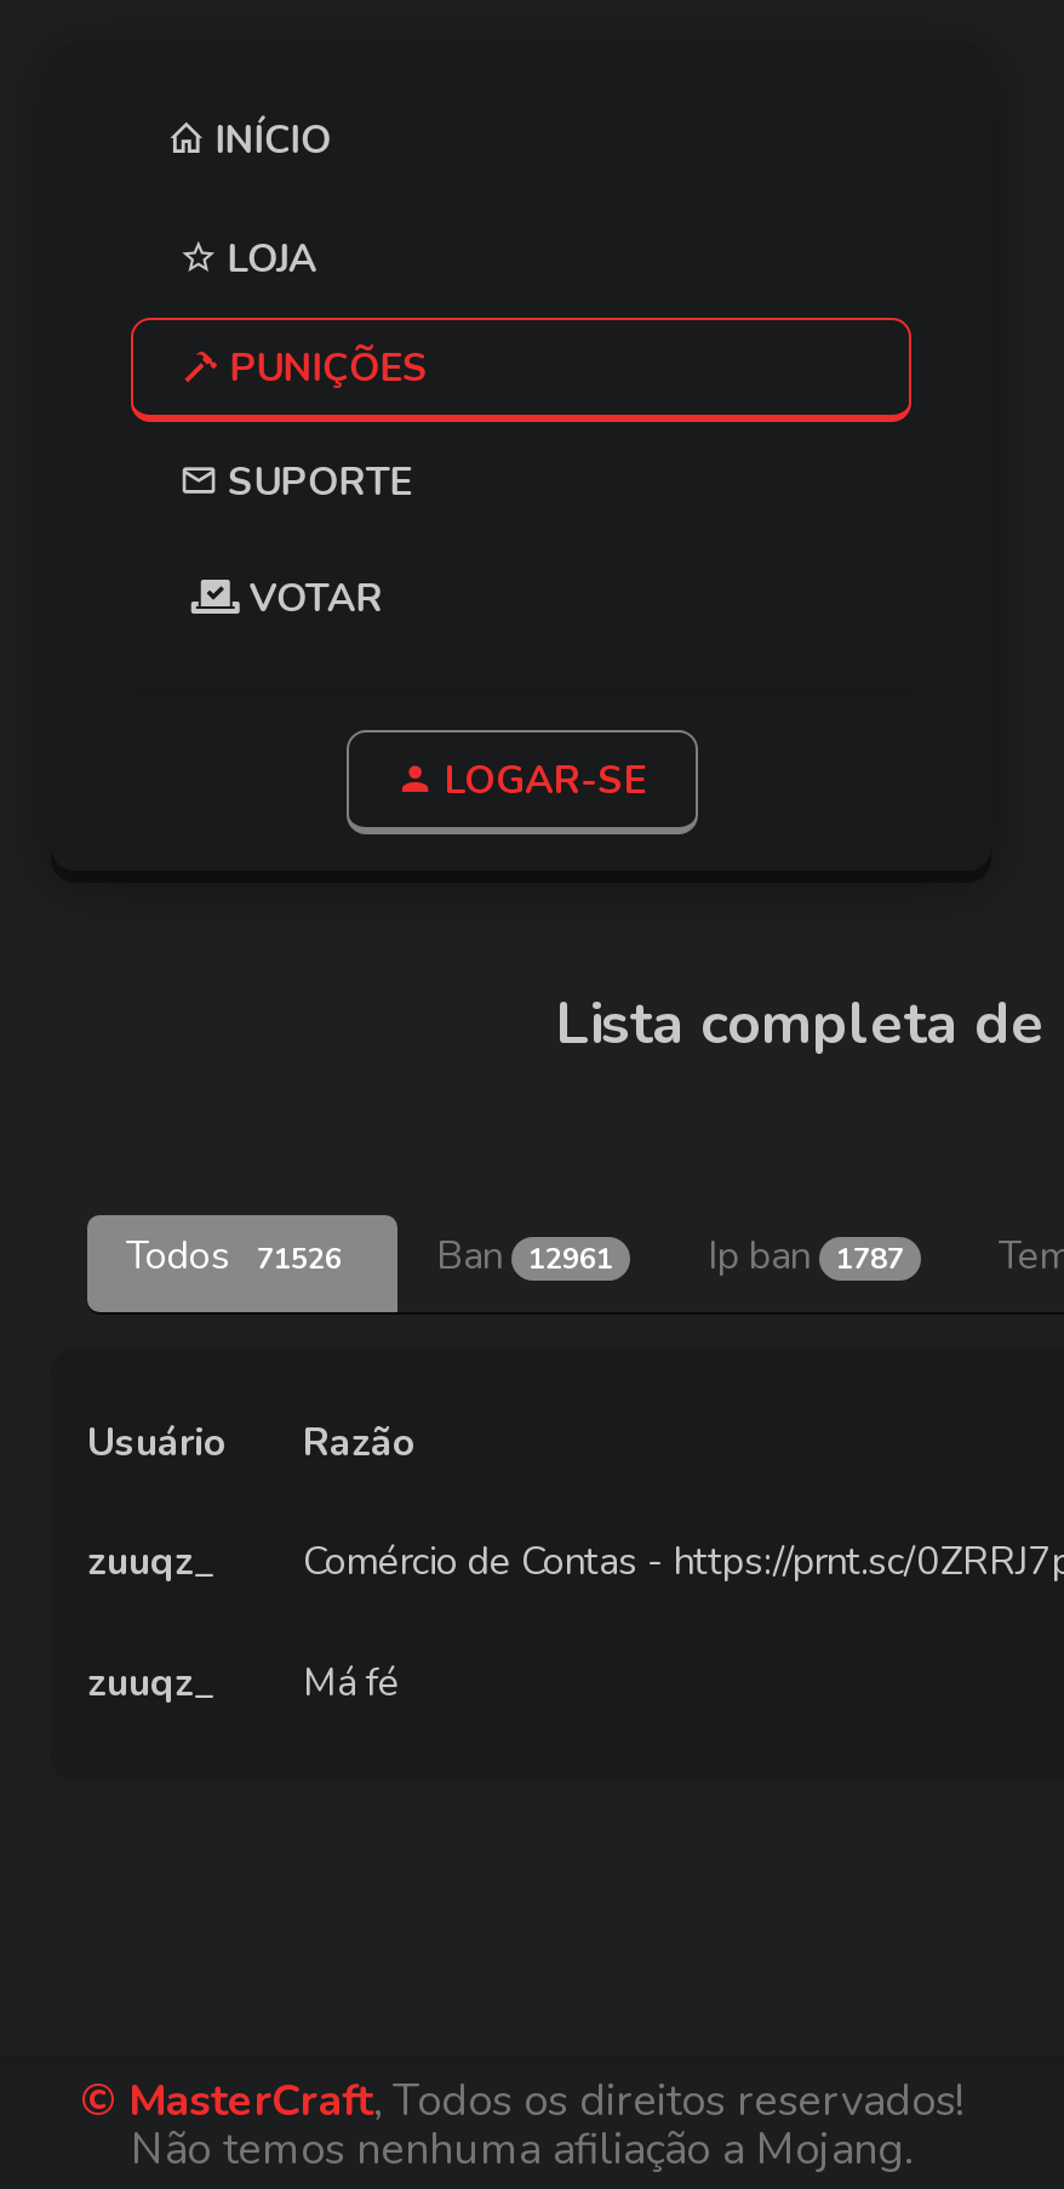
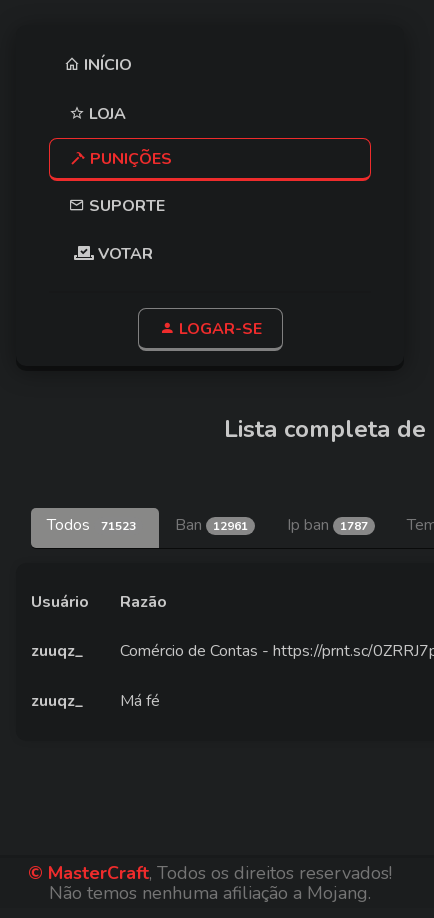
- Todos 71526
+ Todos 71523
